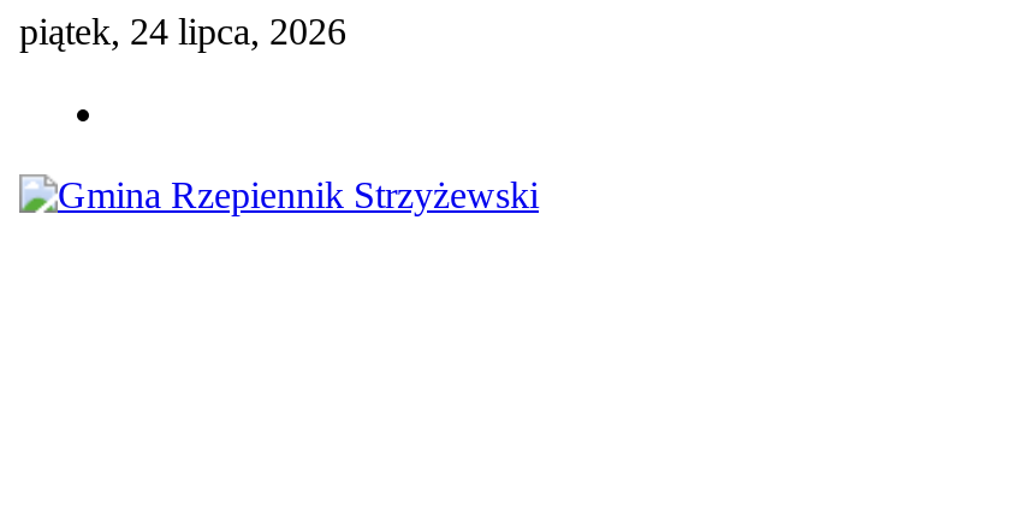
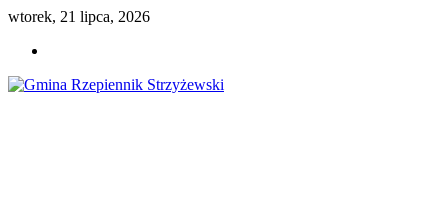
- piątek, 24 lipca, 2026
+ wtorek, 21 lipca, 2026
